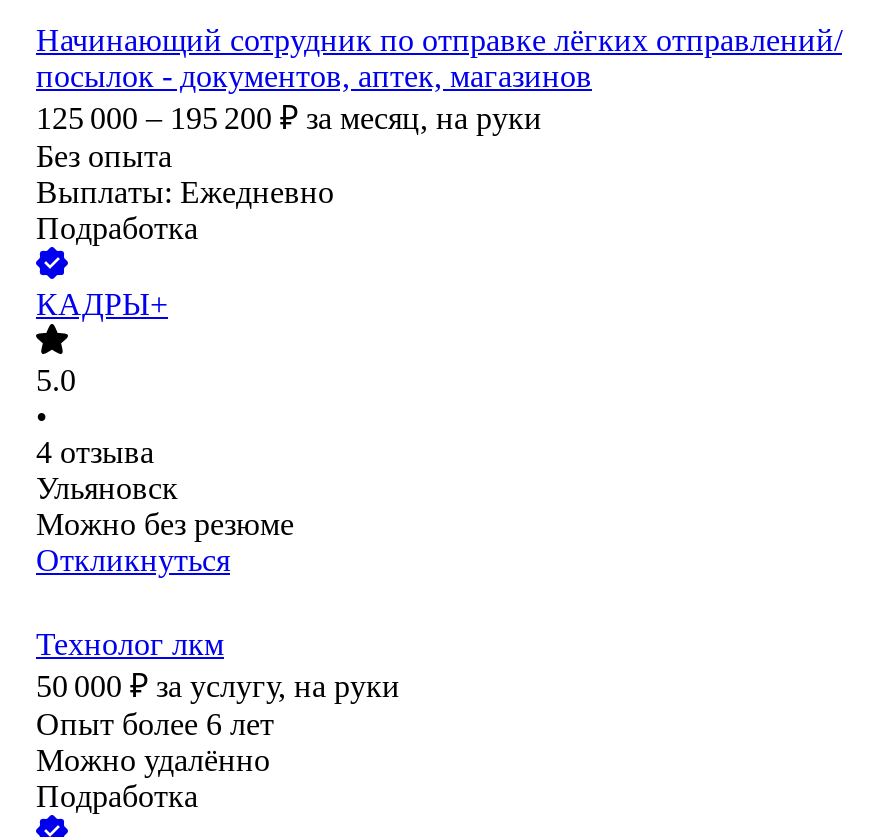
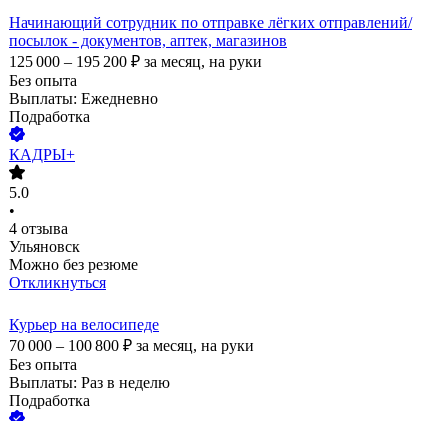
- Технолог лкм
- 50 000 ₽ за услугу, на руки
- Опыт более 6 лет
- Можно удалённо
+ Курьер на велосипеде
+ 70 000 – 100 800 ₽ за месяц, на руки
+ Без опыта
+ Выплаты: Раз в неделю
